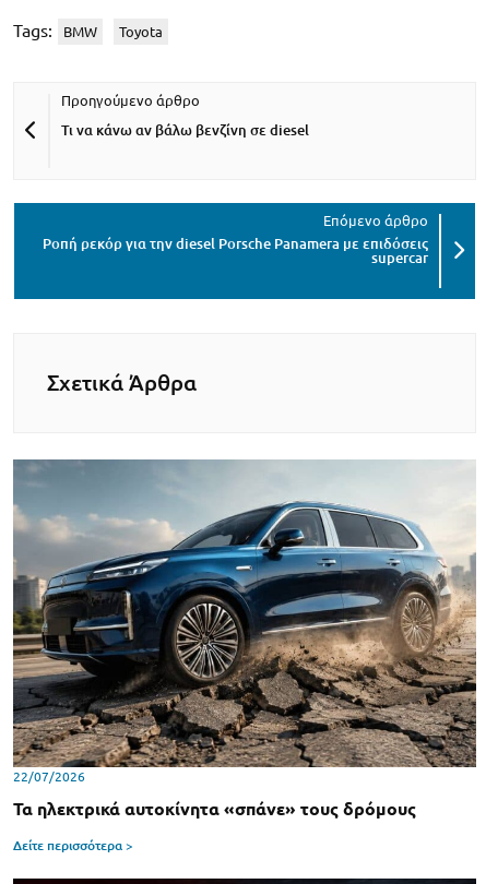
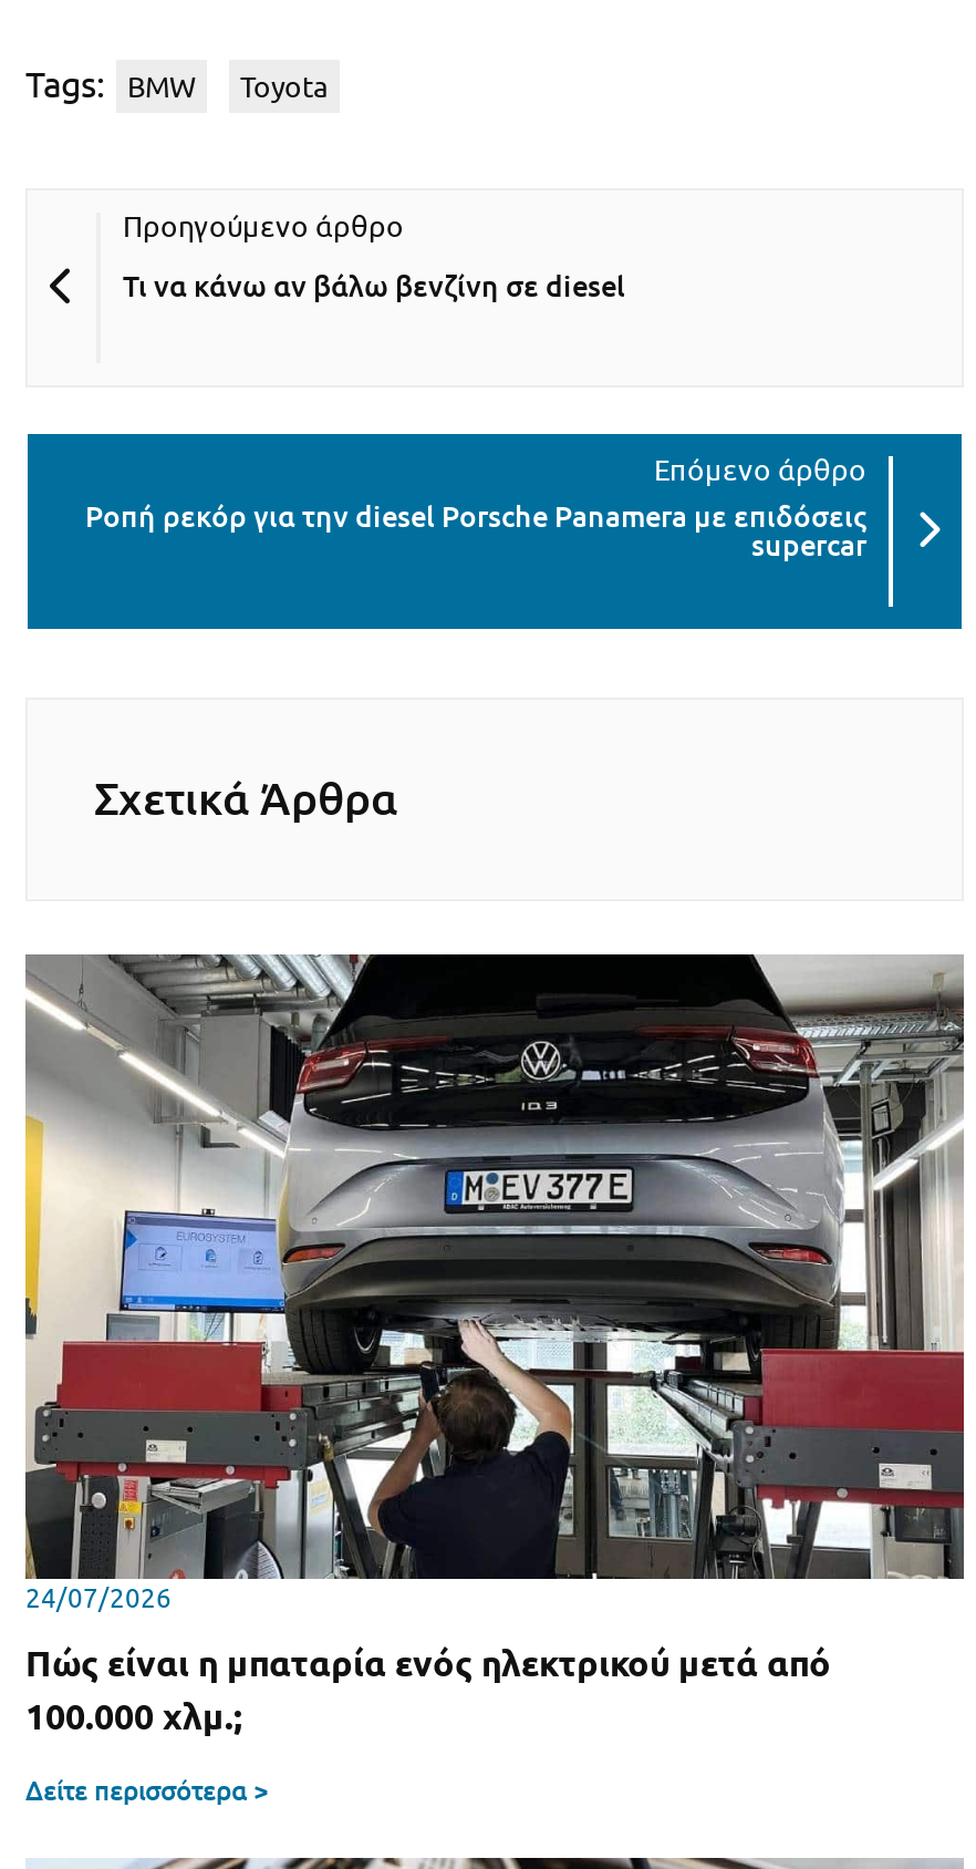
- [image]
- 22/07/2026
+ [image]
+ 24/07/2026

- Τα ηλεκτρικά αυτοκίνητα «σπάνε» τους δρόμους
+ Πώς είναι η μπαταρία ενός ηλεκτρικού μετά από
+ 100.000 χλμ.;
